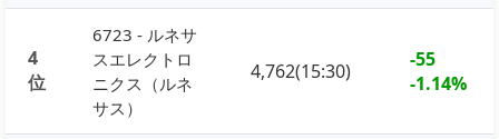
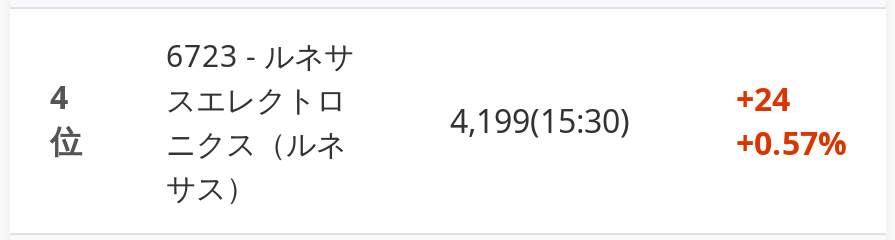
- -55
+ +24

- 4,762(15:30)
+ 4,199(15:30)

- -1.14%
+ +0.57%
